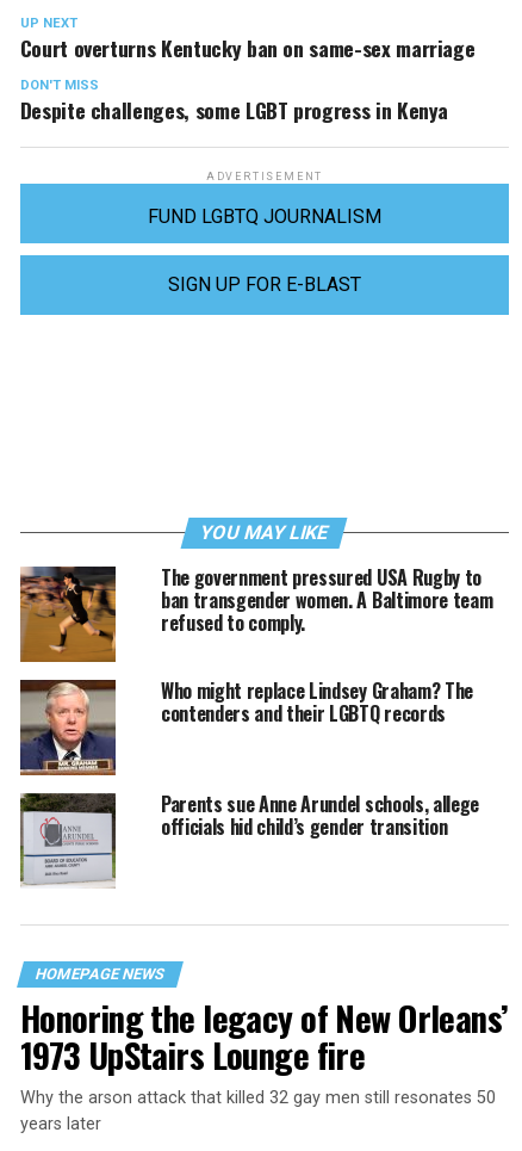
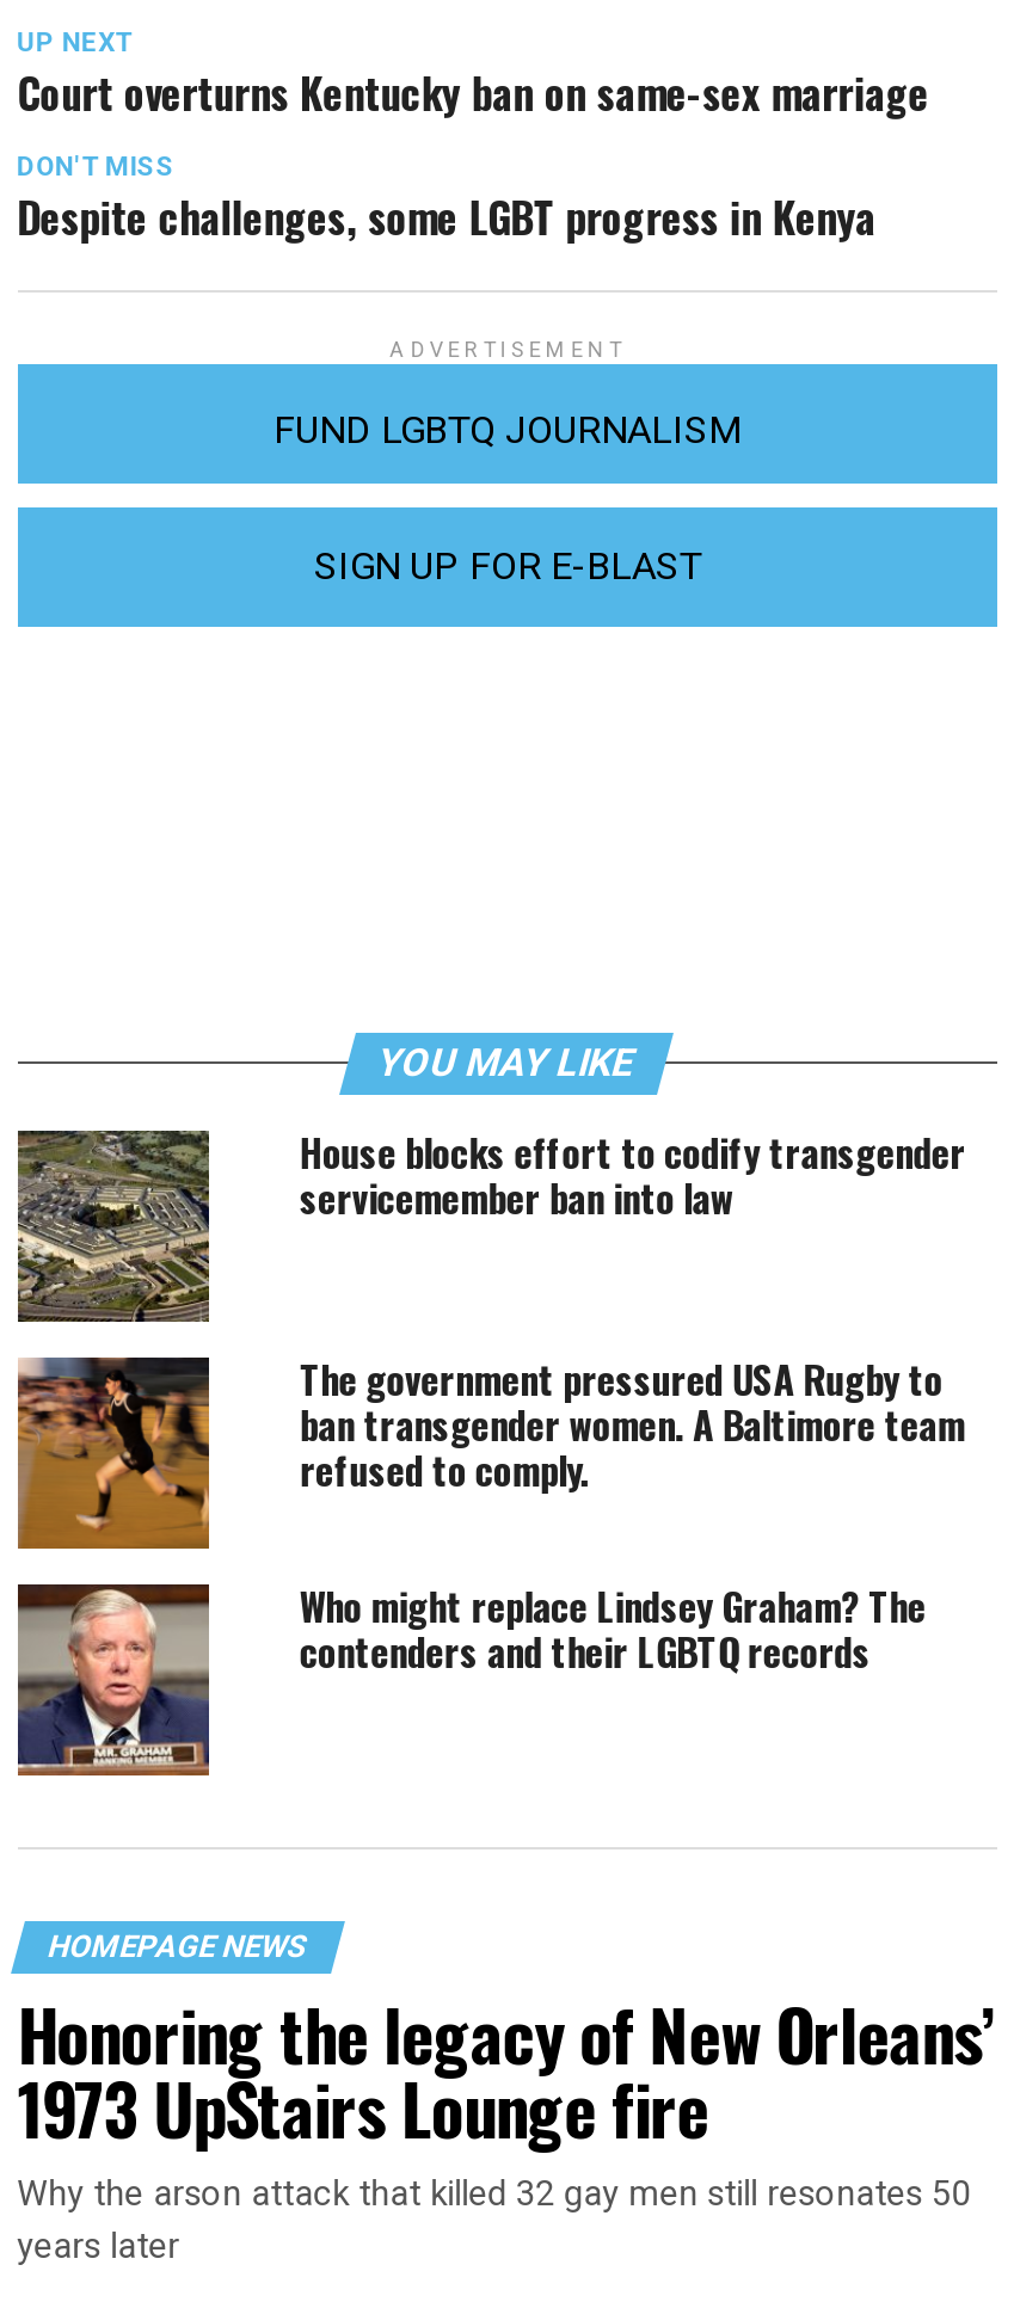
+ [image]
+ House blocks effort to codify transgender
+ servicemember ban into law

moved down: [image] | The government pressured USA Rugby to | ban transgender women. A Baltimore team | refused to comply. | Who might replace Lindsey Graham? The | contenders and their LGBTQ records

- [image]
- Parents sue Anne Arundel schools, allege
- officials hid child’s gender transition
